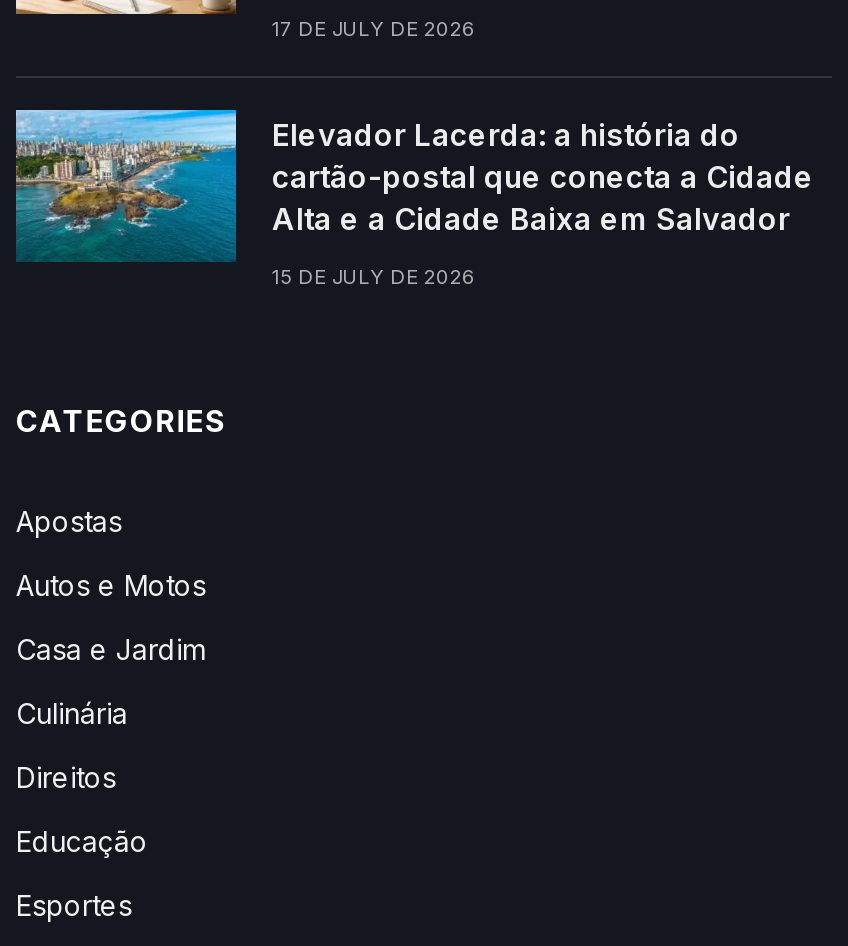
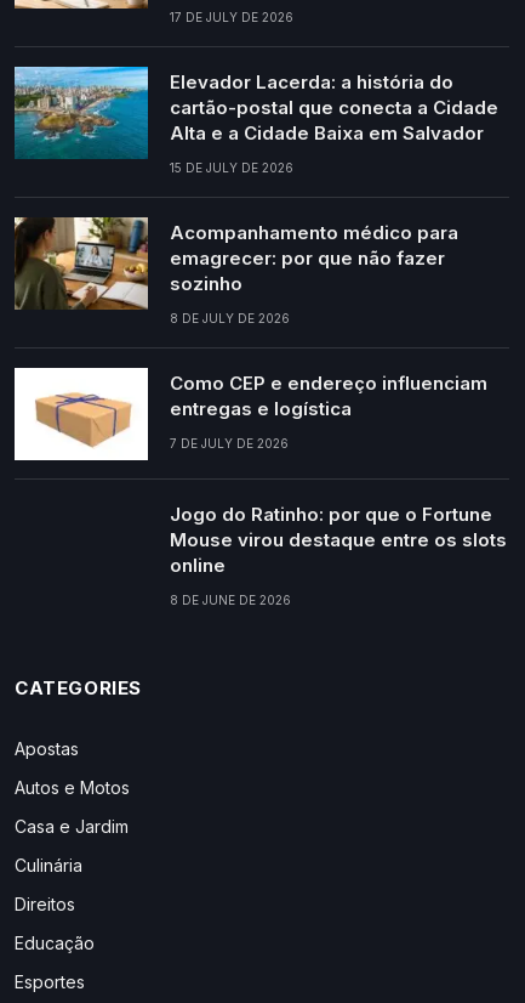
+ [image]
+ Acompanhamento médico para
+ emagrecer: por que não fazer
+ sozinho
+ 8 DE JULY DE 2026
+ Como CEP e endereço influenciam
+ entregas e logística
+ 7 DE JULY DE 2026
+ Jogo do Ratinho: por que o Fortune
+ Mouse virou destaque entre os slots
+ online
+ 8 DE JUNE DE 2026

+ [image]
